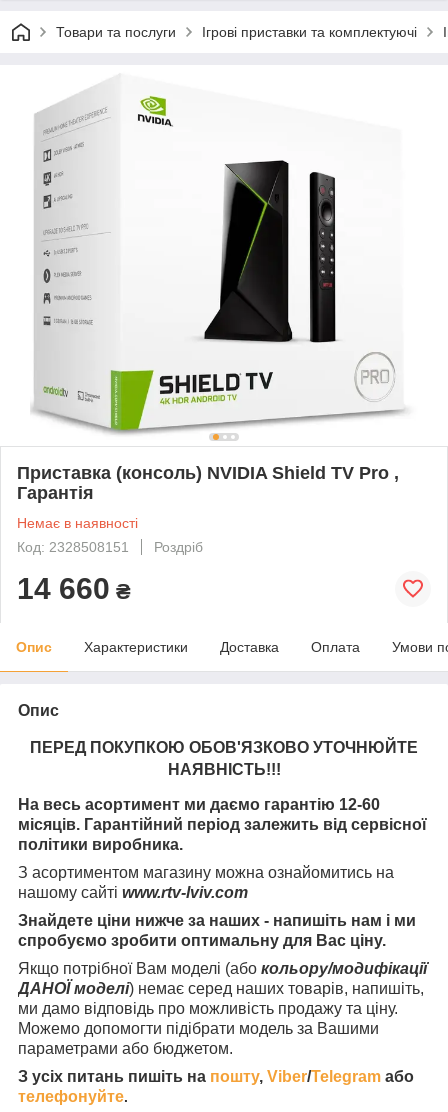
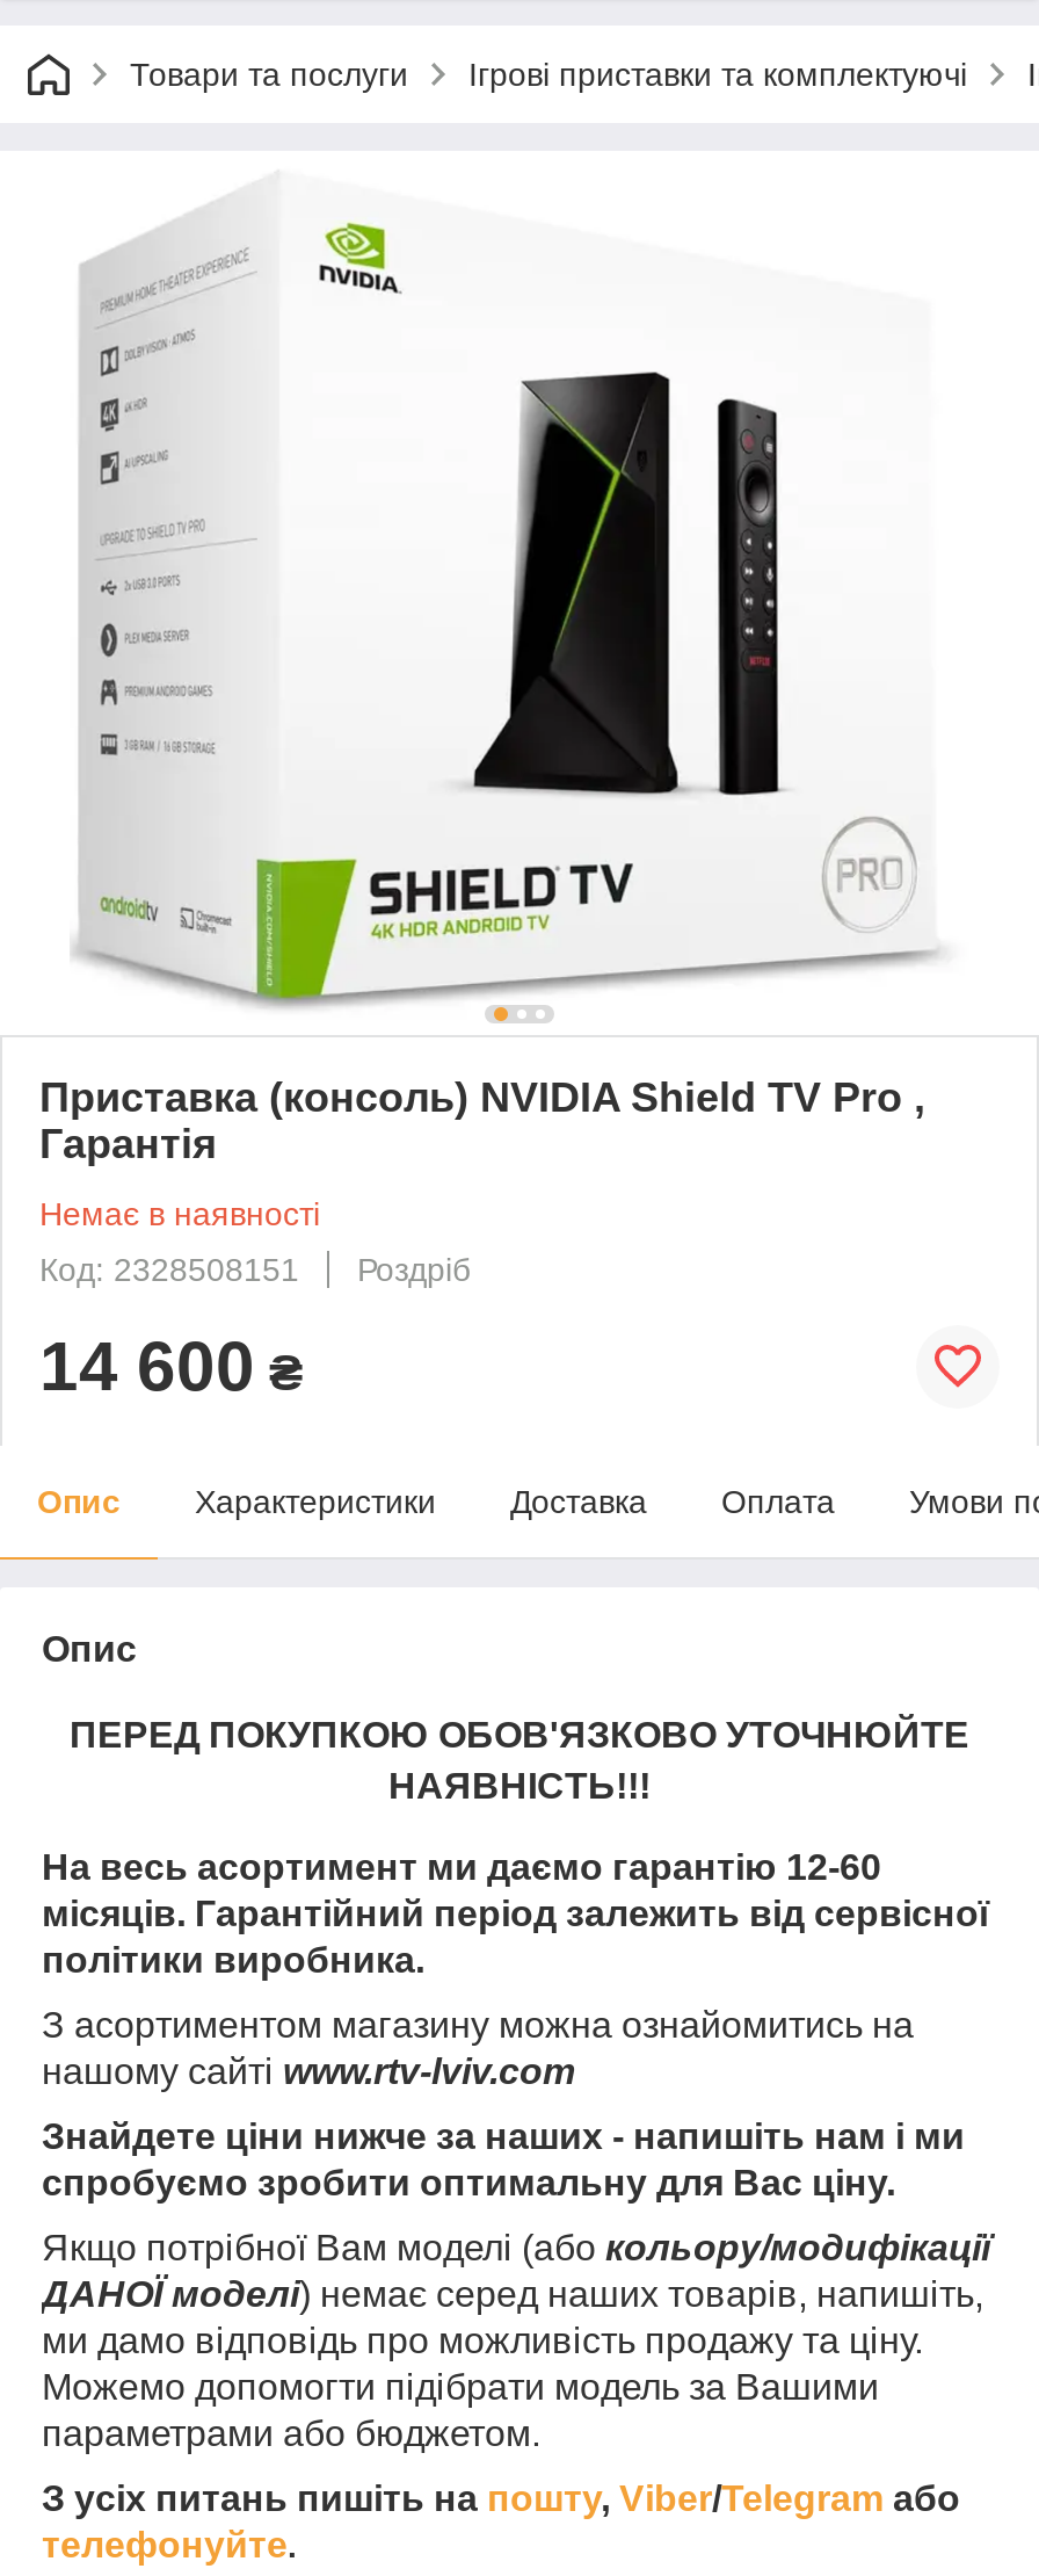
- 14 660 ₴
+ 14 600 ₴
